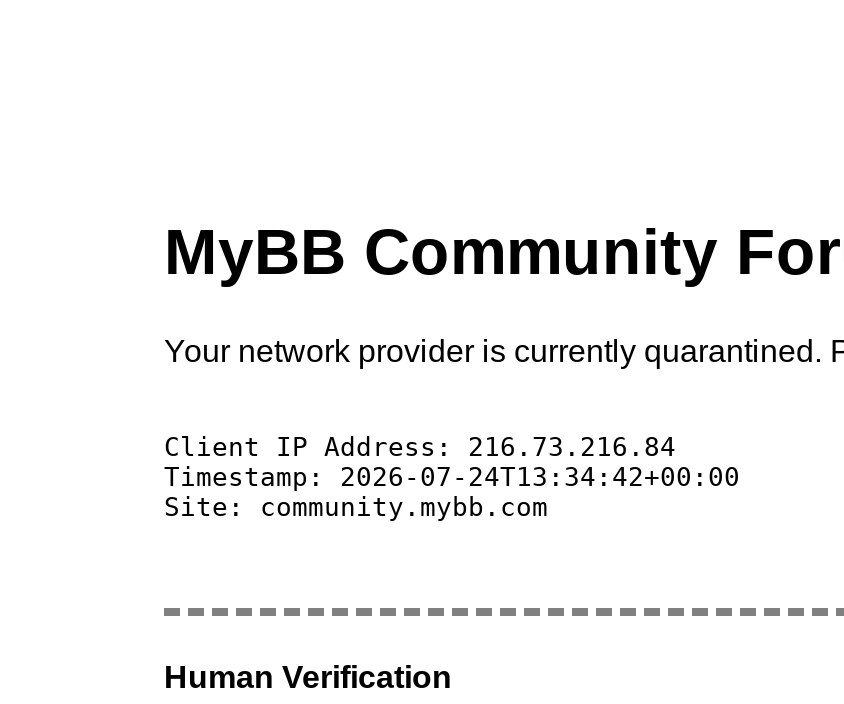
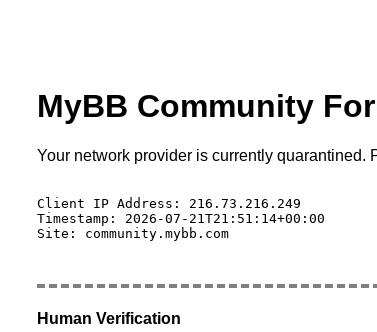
- Client IP Address: 216.73.216.84
+ Client IP Address: 216.73.216.249

- Timestamp: 2026-07-24T13:34:42+00:00
+ Timestamp: 2026-07-21T21:51:14+00:00
